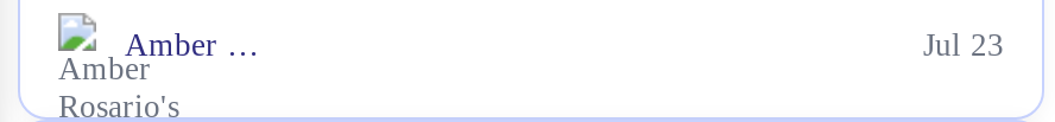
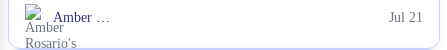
- Jul 23
+ Jul 21
